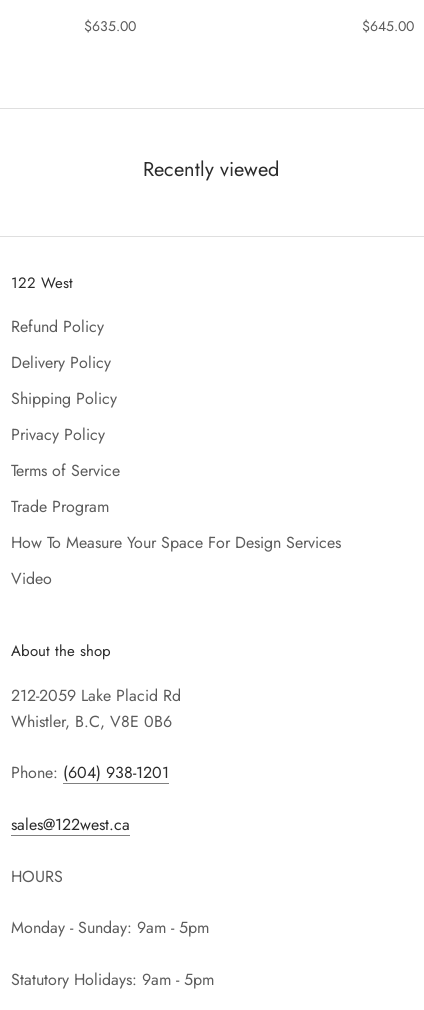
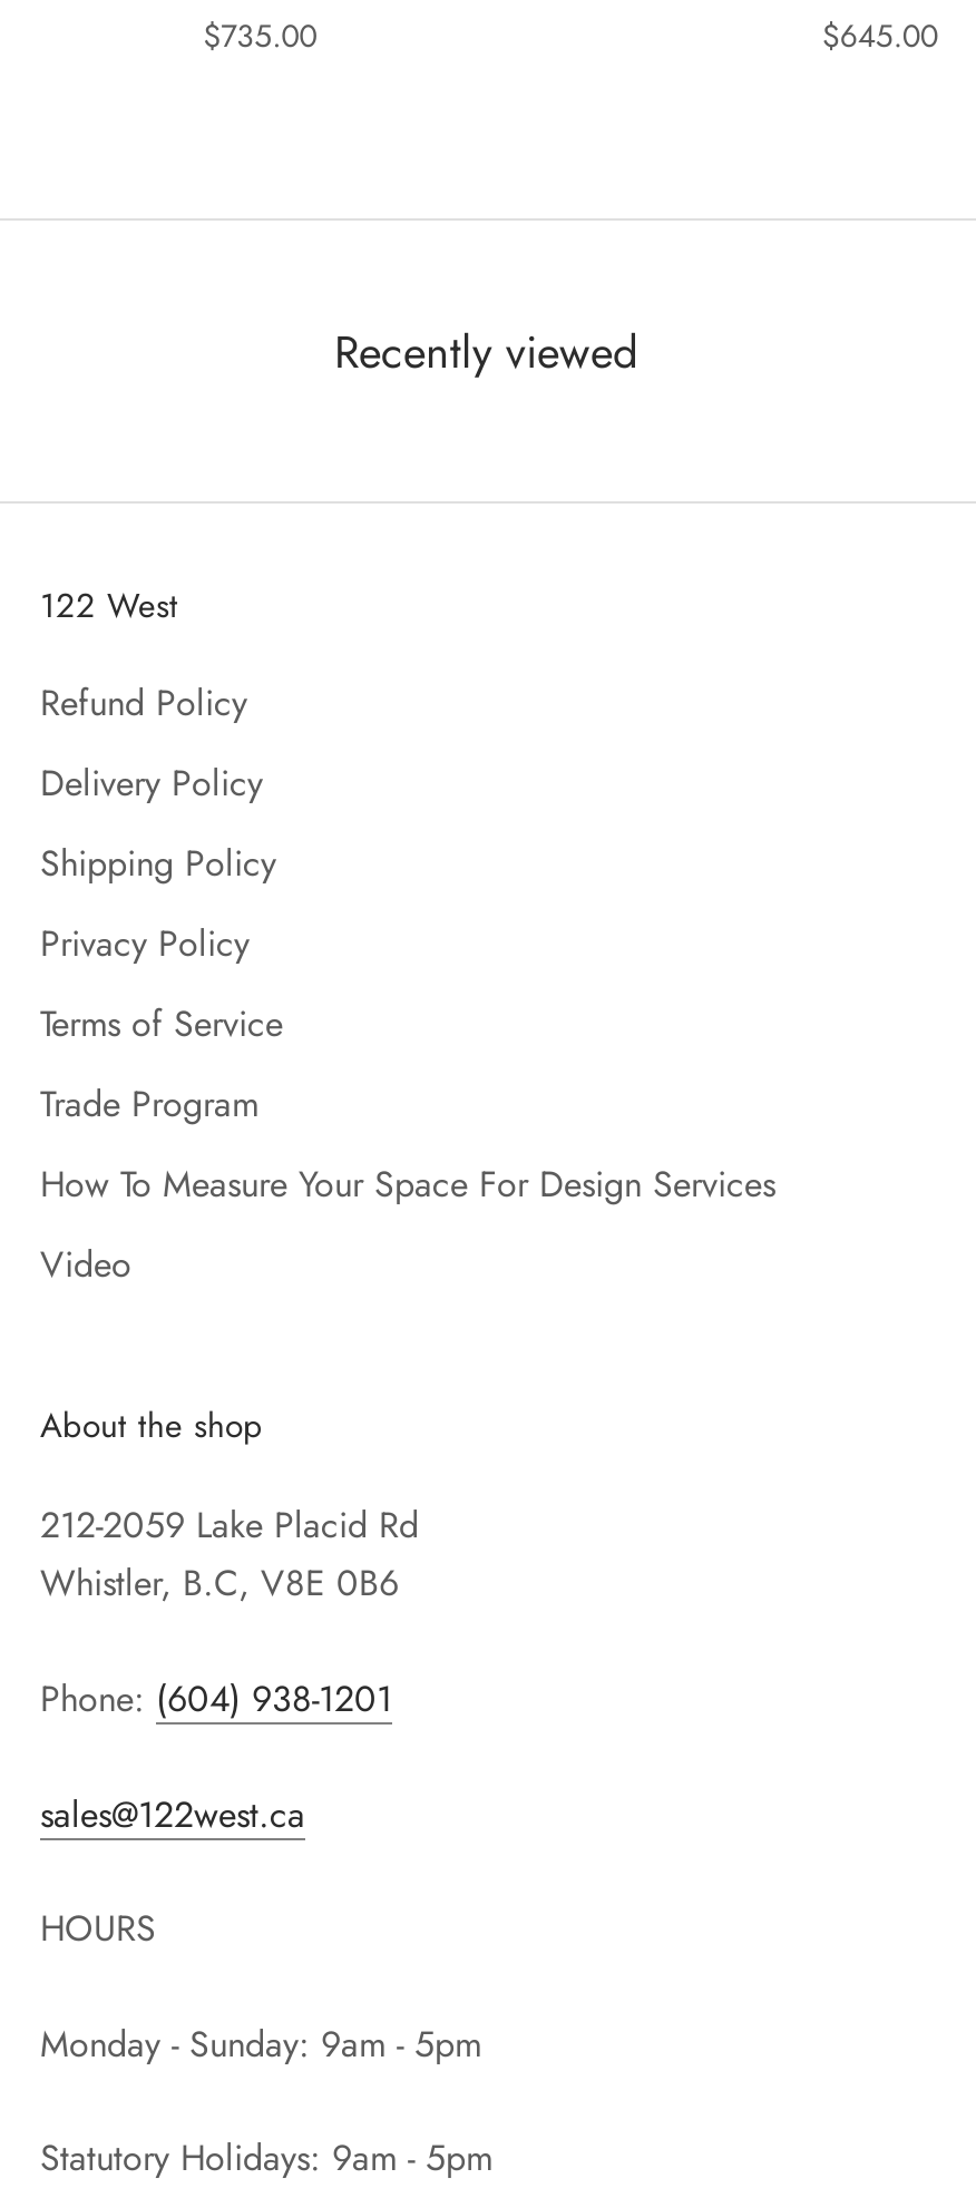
- $635.00
+ $735.00
